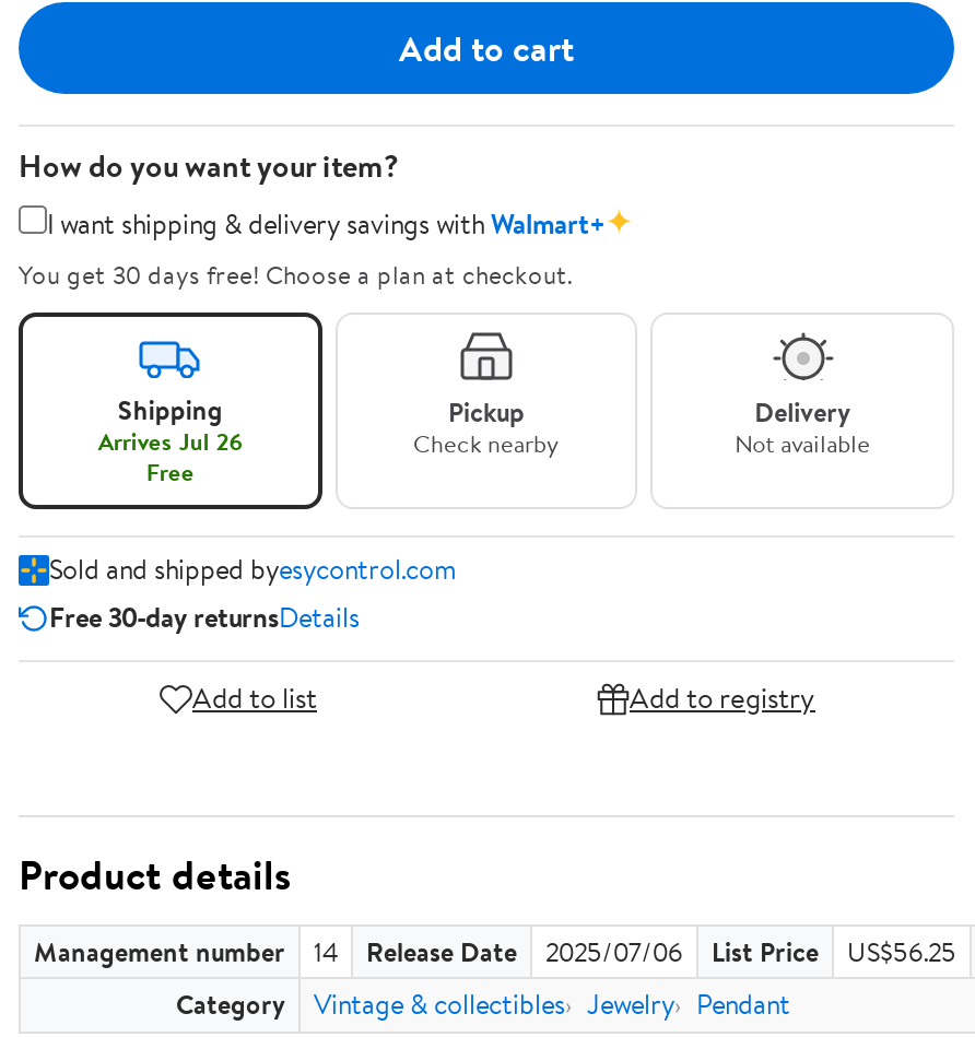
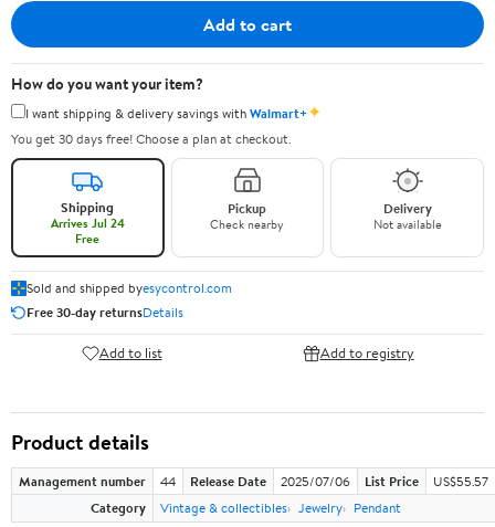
- Arrives Jul 26
+ Arrives Jul 24

- 14
+ 44

- US$56.25
+ US$55.57
